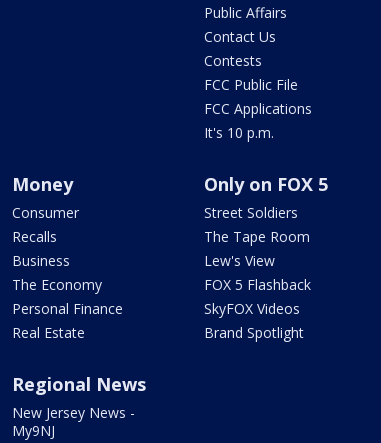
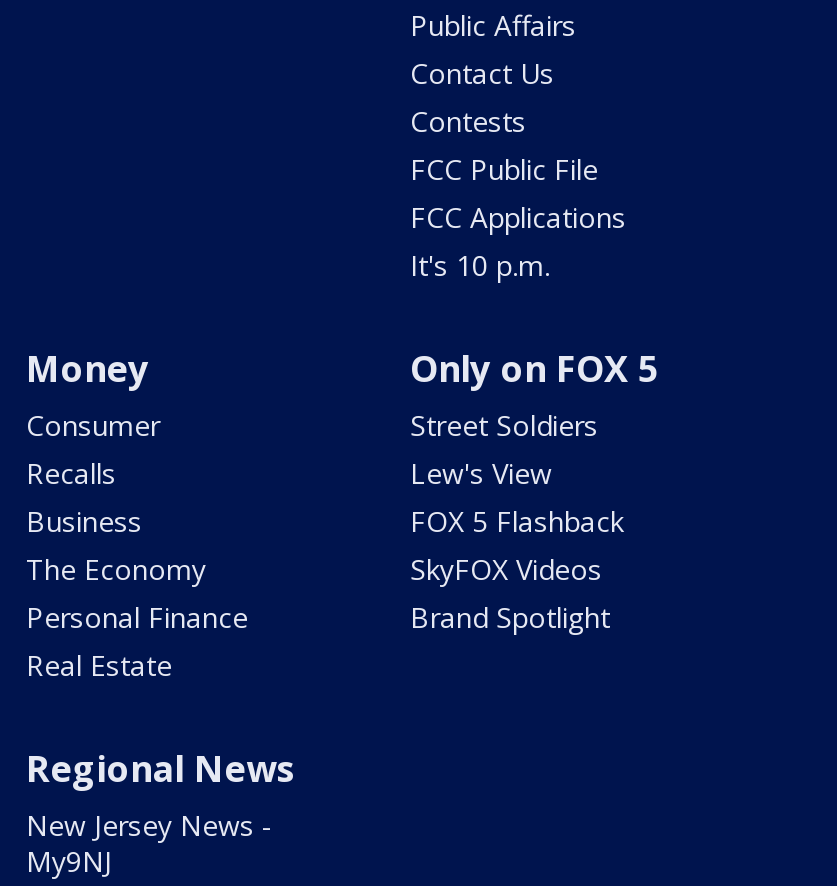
- The Tape Room

moved up: Lew's View | FOX 5 Flashback | SkyFOX Videos | Brand Spotlight
